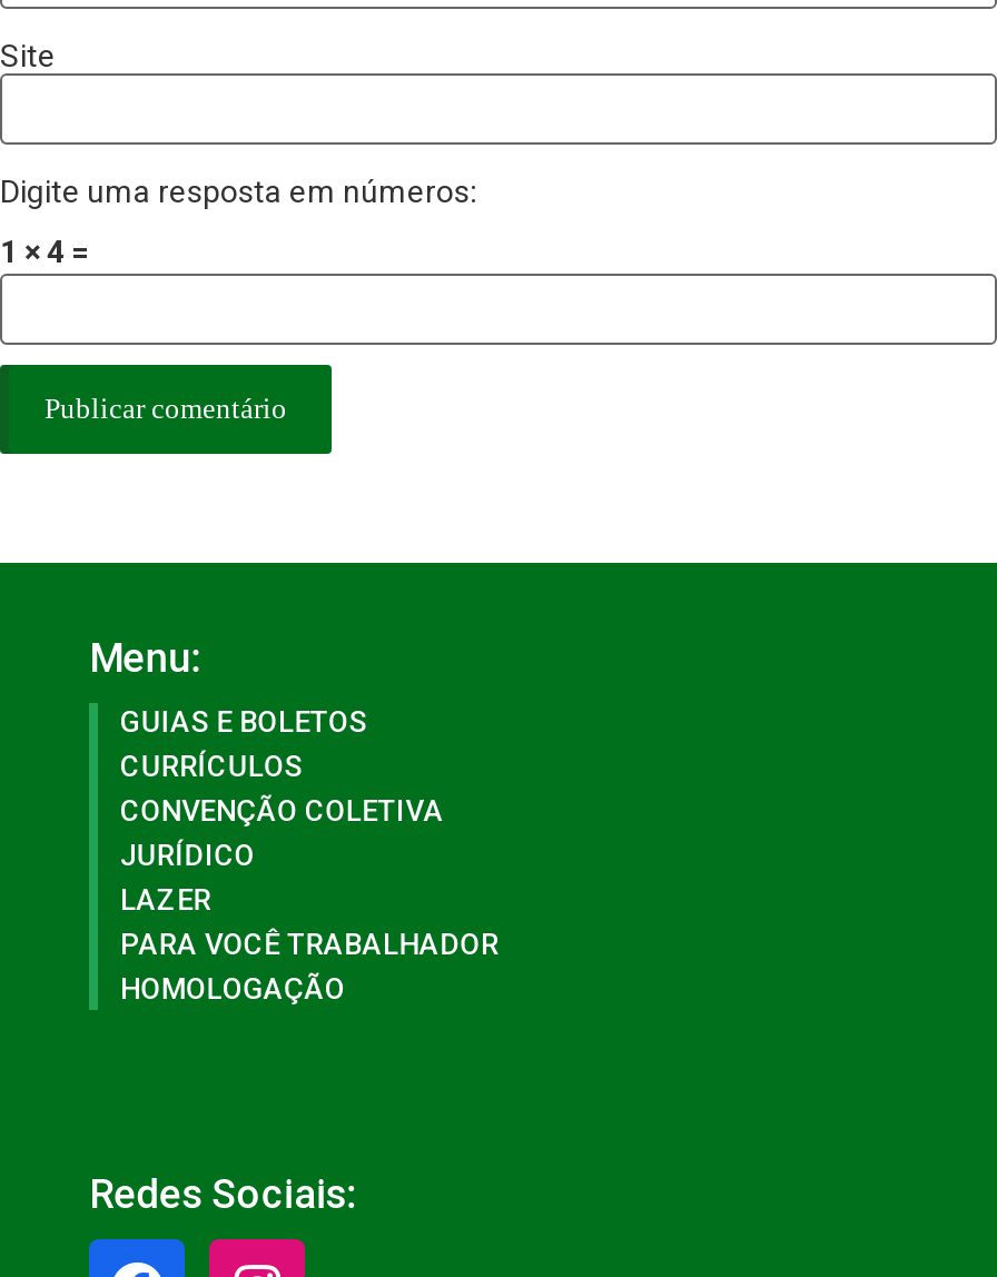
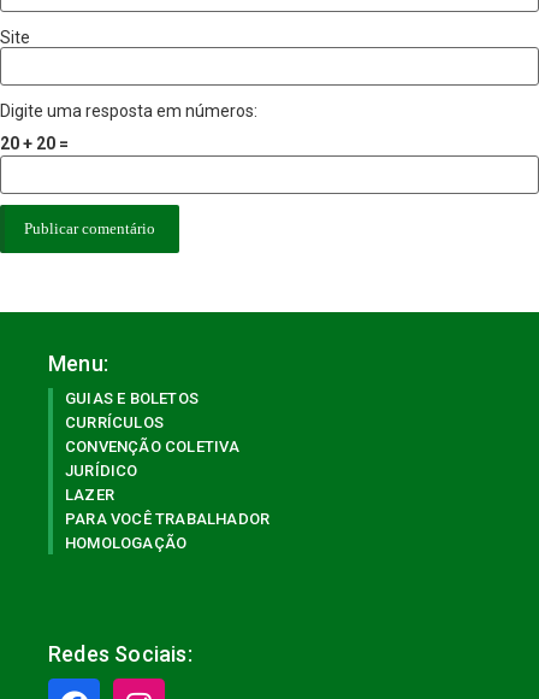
- 1 × 4 =
+ 20 + 20 =
